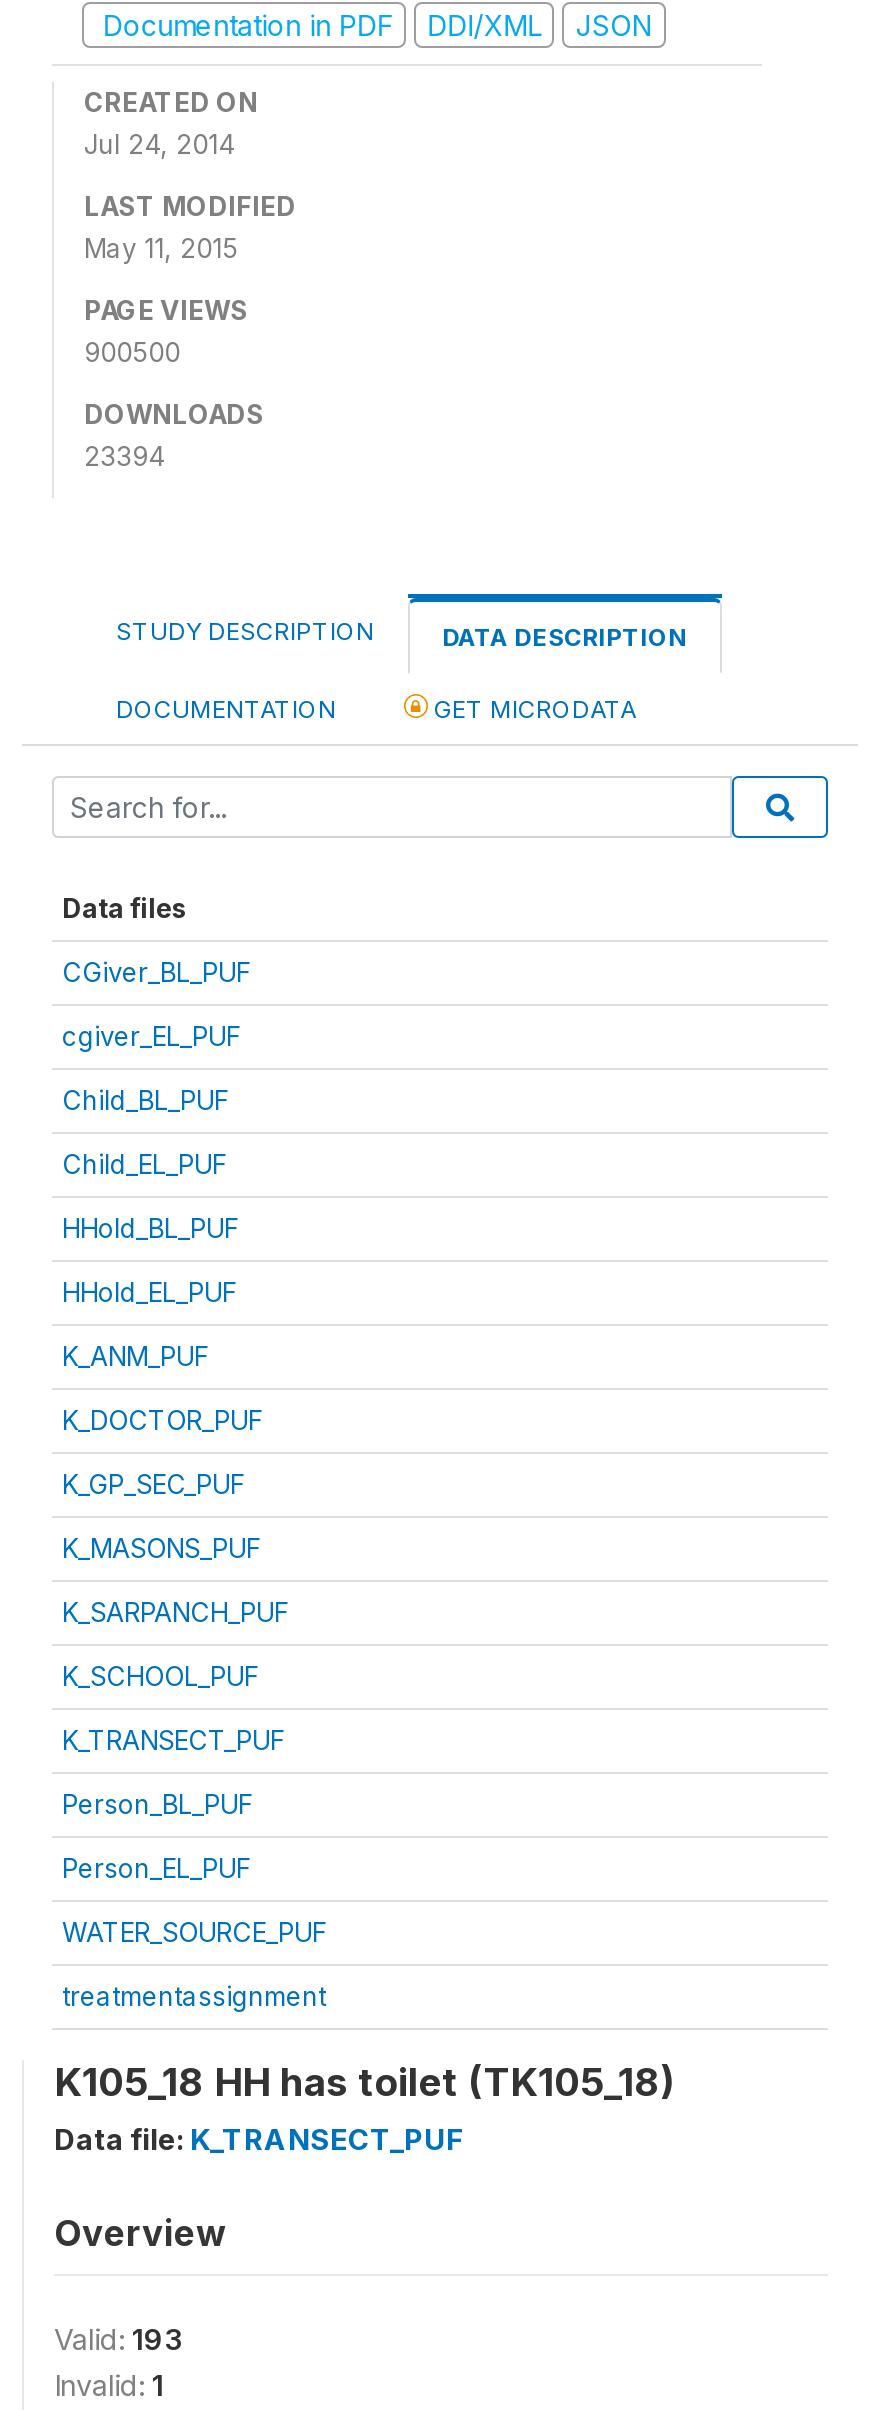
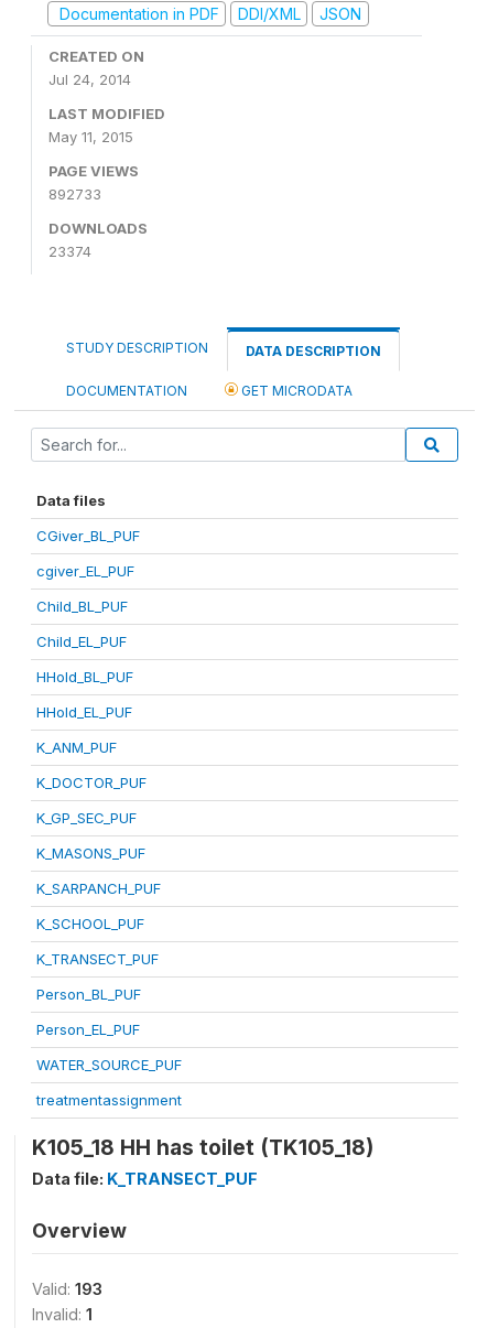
- 900500
+ 892733

- 23394
+ 23374
